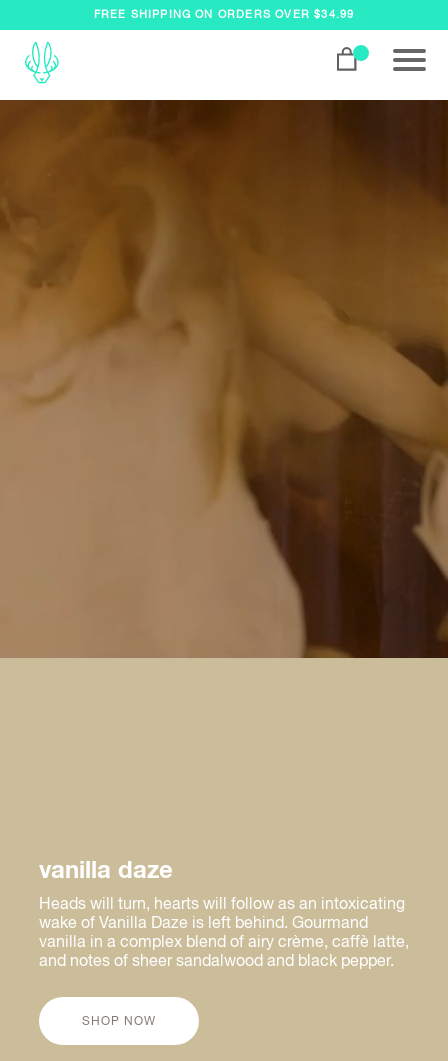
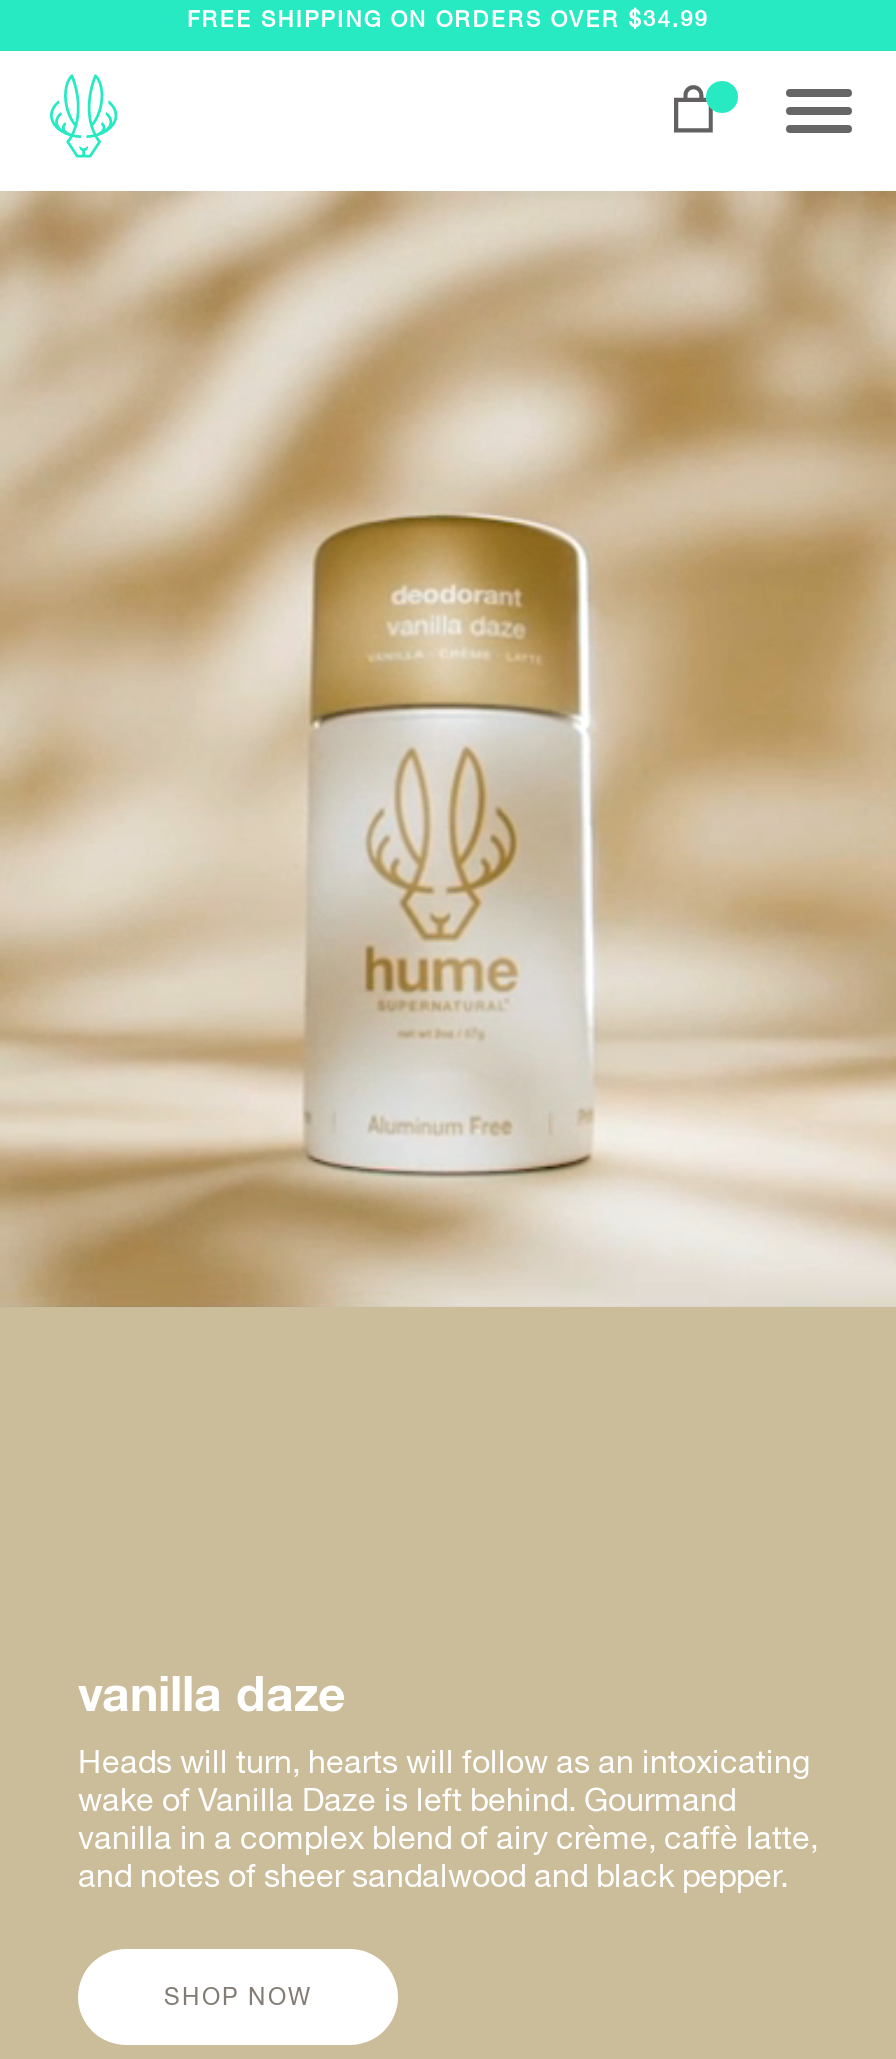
- [image]
+ [image]
